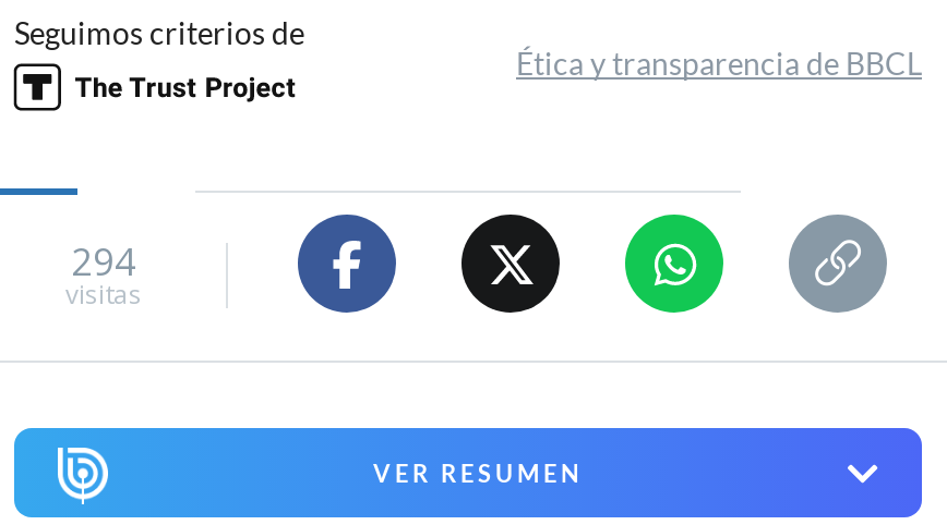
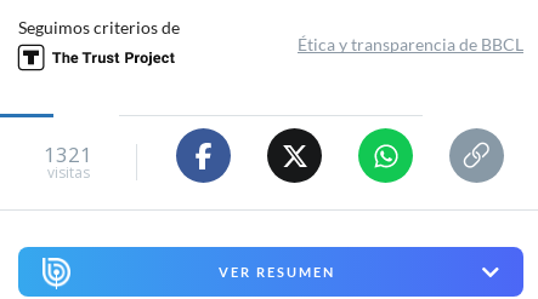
- 294
+ 1321
